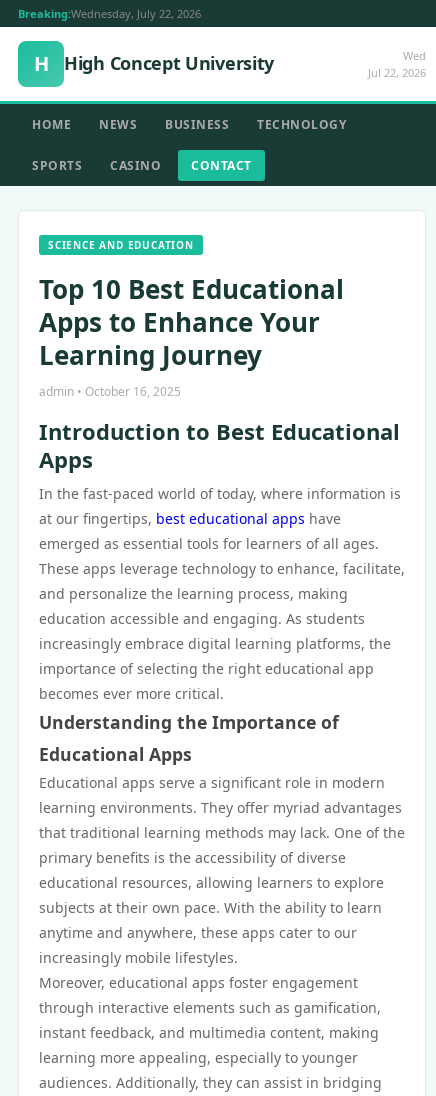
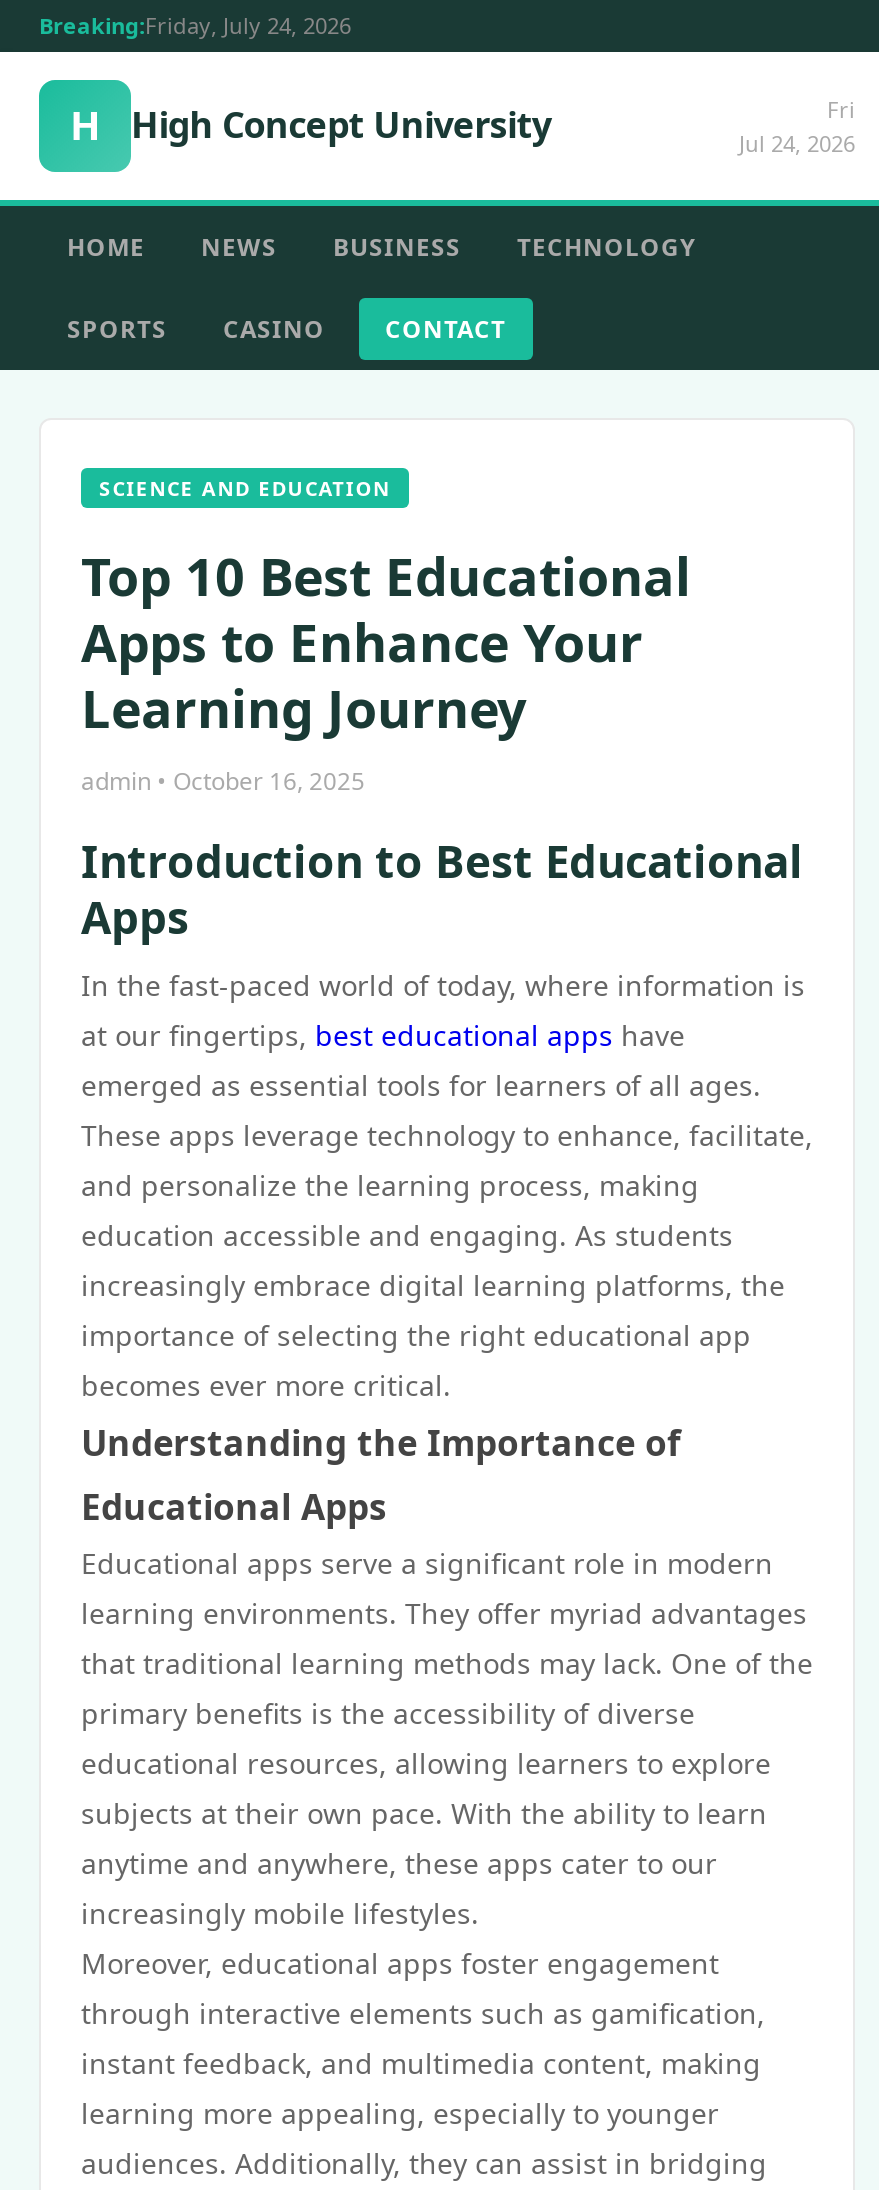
- Breaking:Wednesday, July 22, 2026
+ Breaking:Friday, July 24, 2026

- Wed
- Jul 22, 2026
+ Fri
+ Jul 24, 2026
